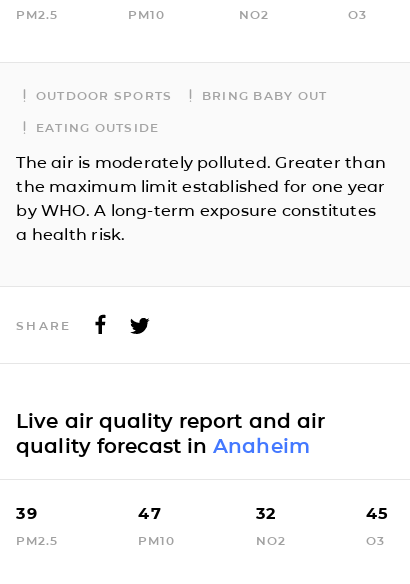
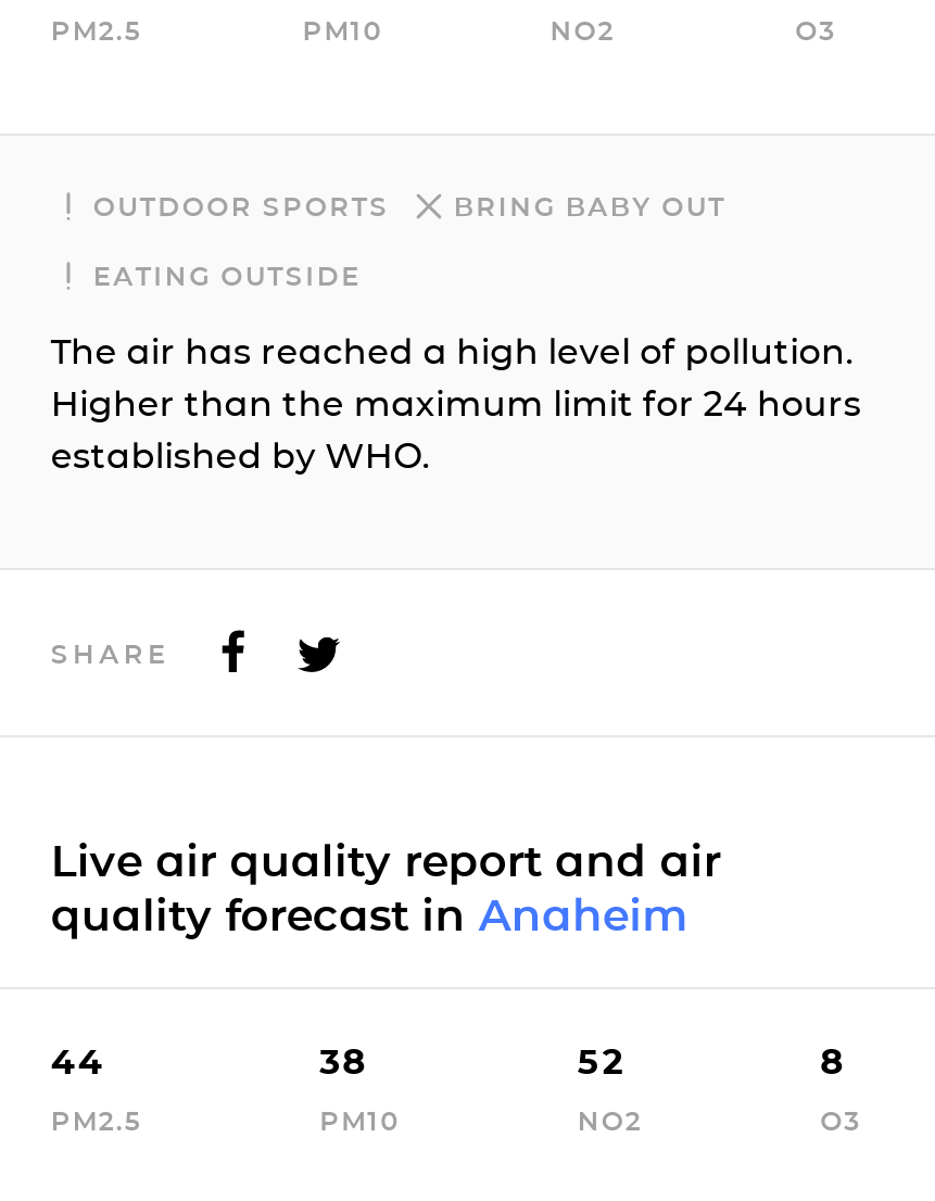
- The air is moderately polluted. Greater than
- the maximum limit established for one year
- by WHO. A long-term exposure constitutes
- a health risk.
+ The air has reached a high level of pollution.
+ Higher than the maximum limit for 24 hours
+ established by WHO.

- 39
+ 44

- 47
+ 38

- 32
+ 52

- 45
+ 8
